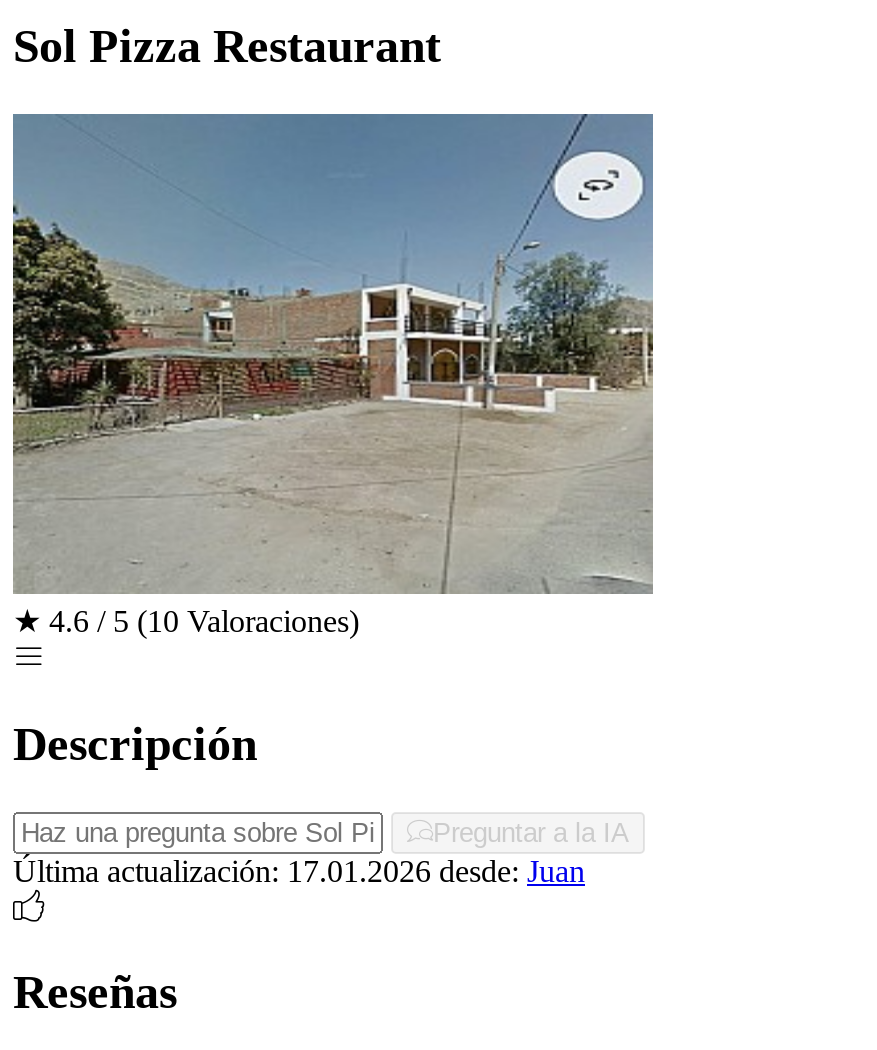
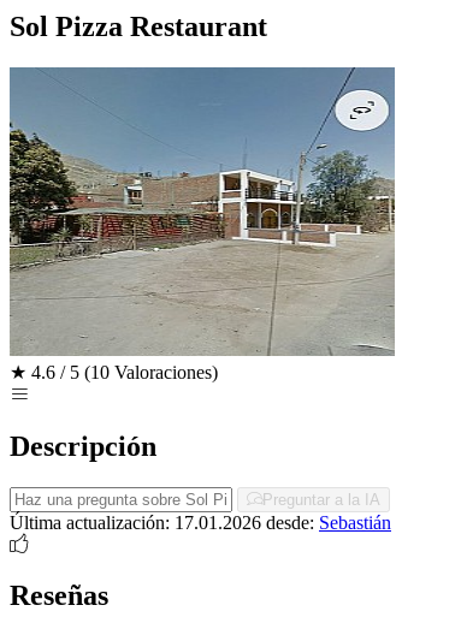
- Última actualización: 17.01.2026 desde: Juan
+ Última actualización: 17.01.2026 desde: Sebastián
